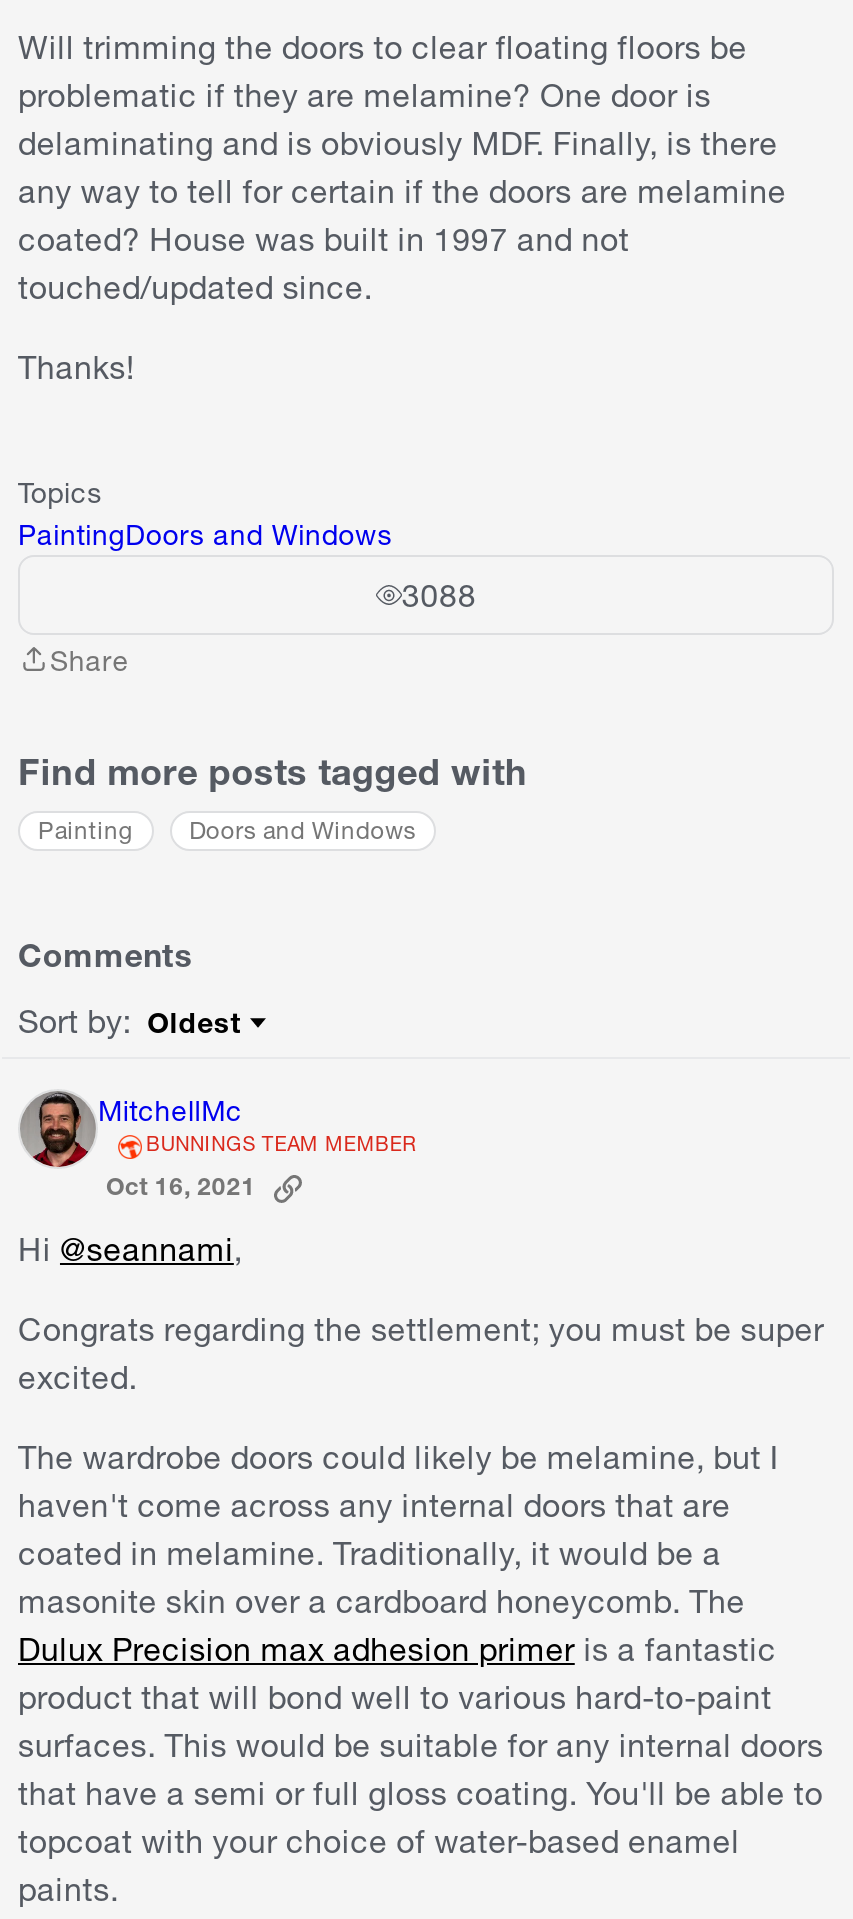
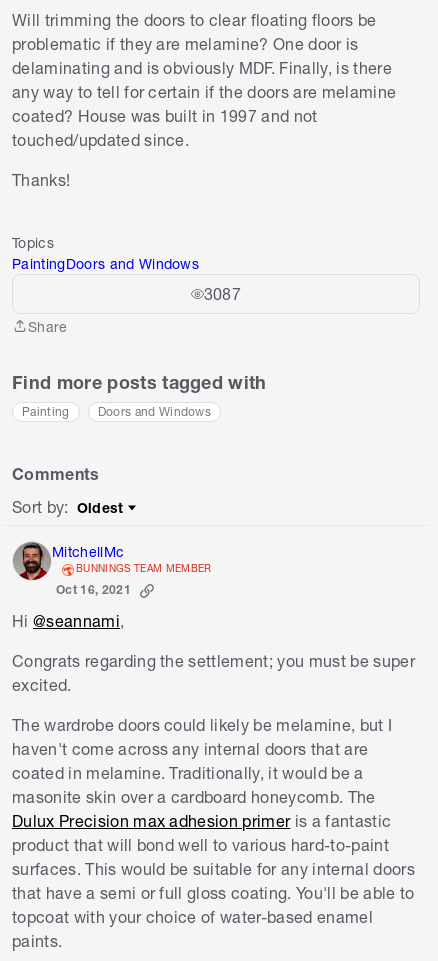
- 3088
+ 3087
